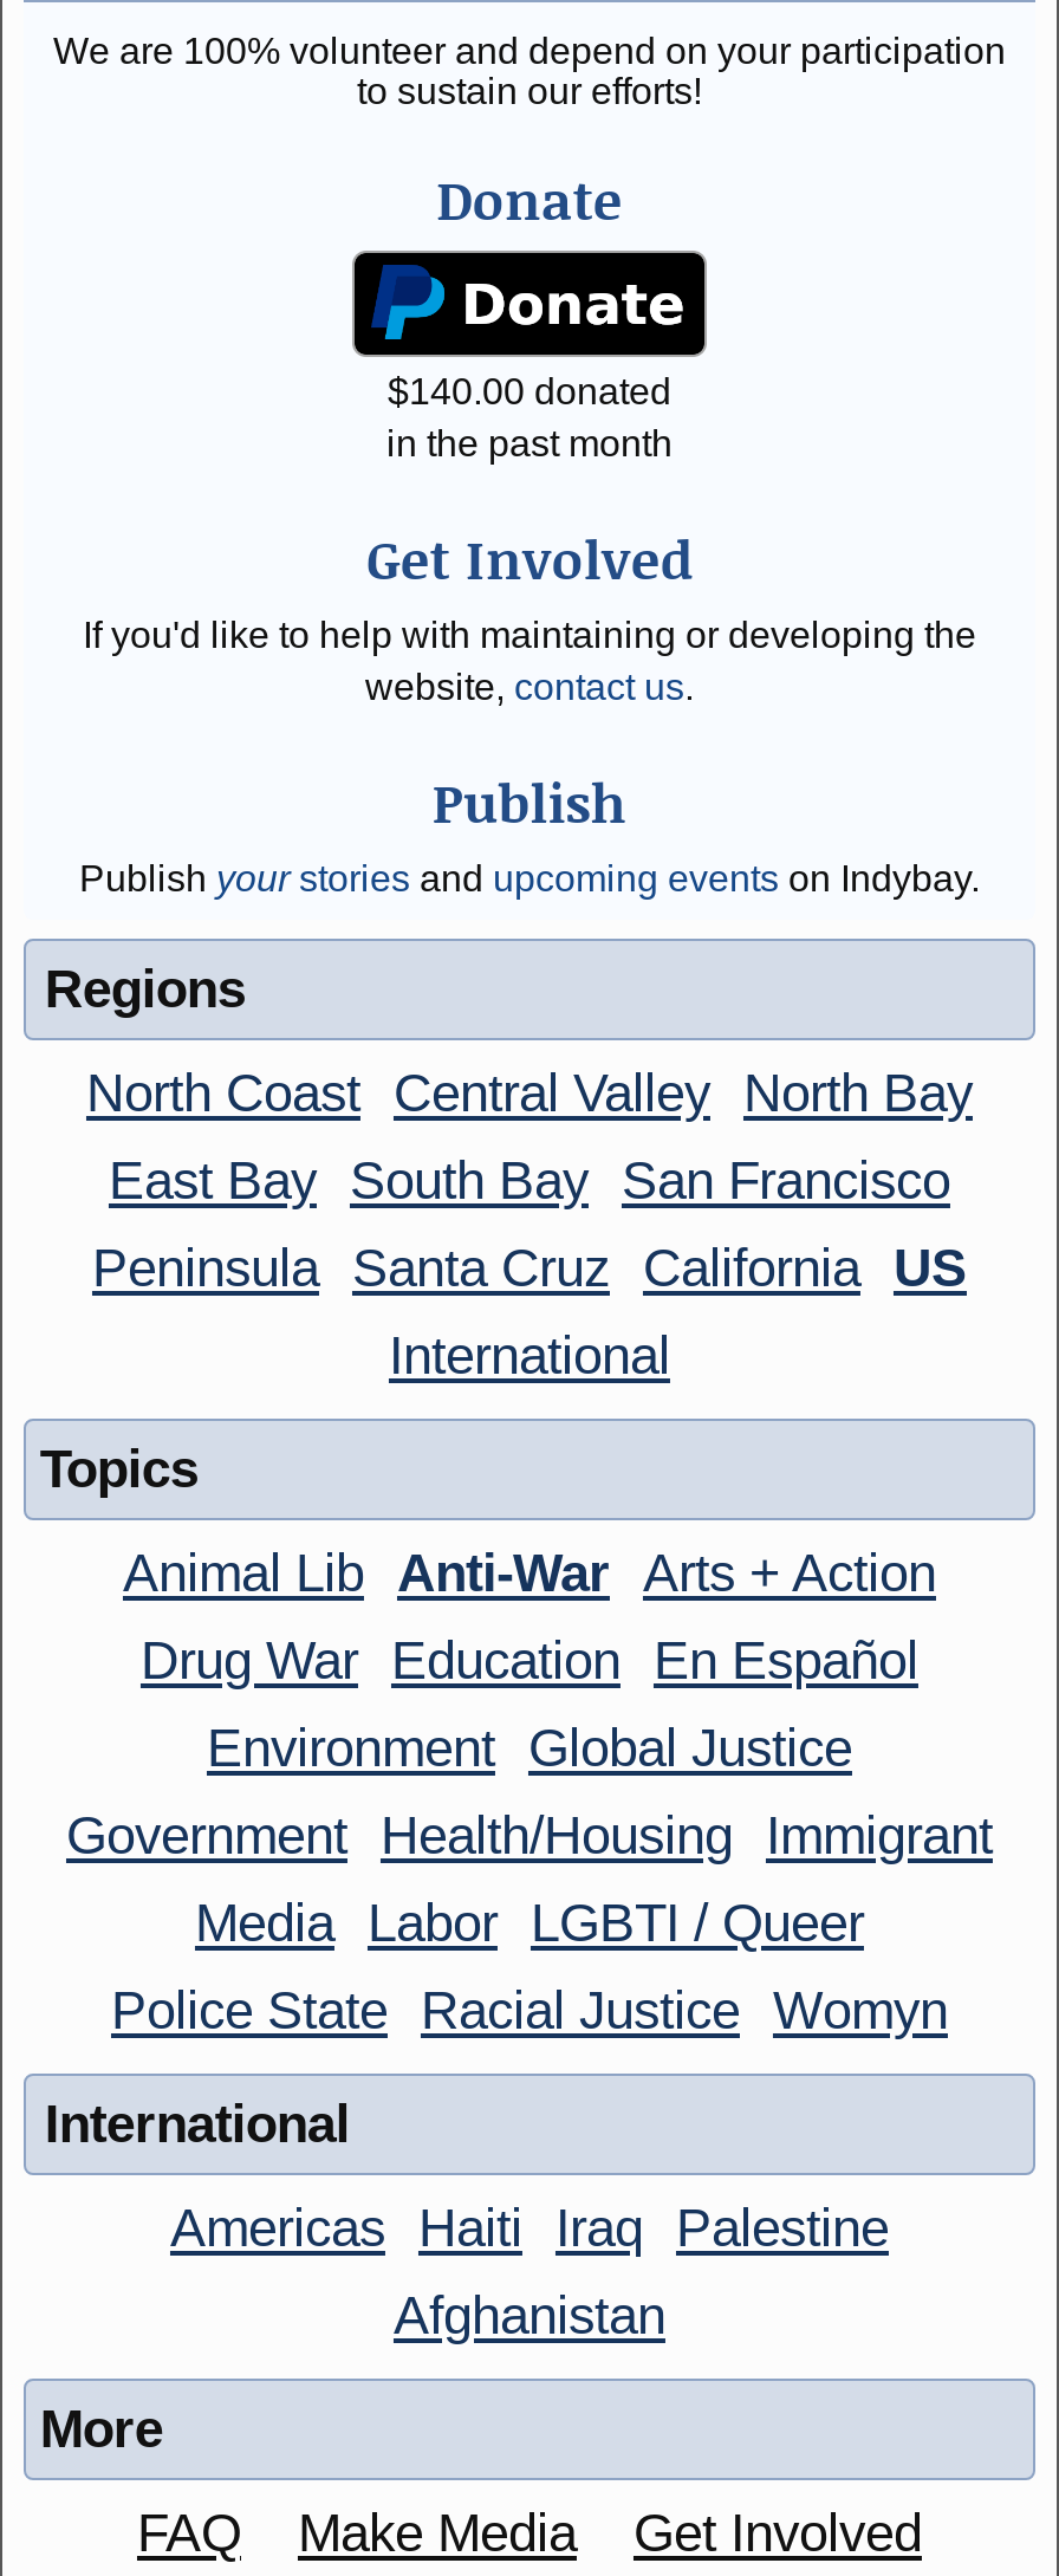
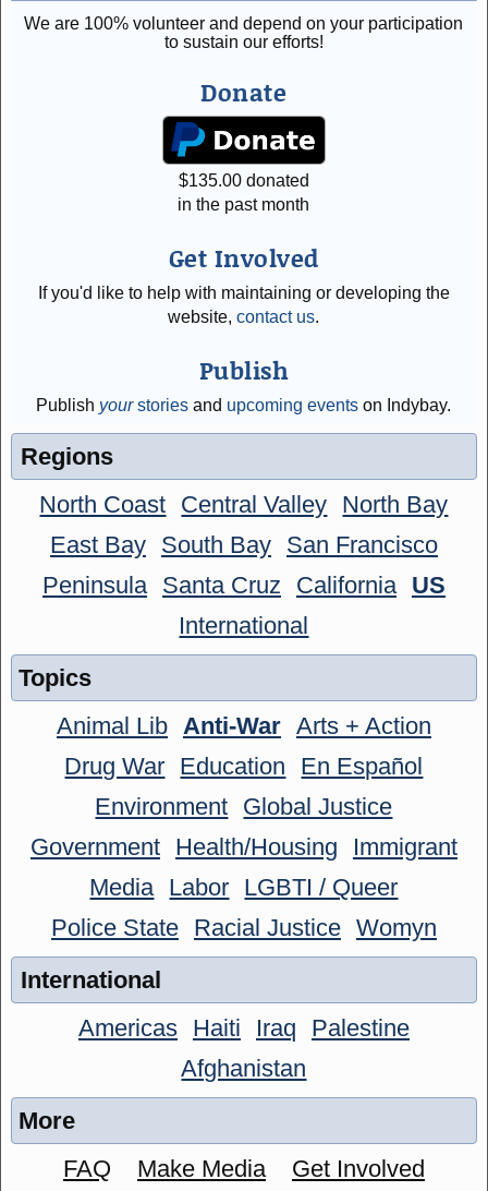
- $140.00 donated
+ $135.00 donated
